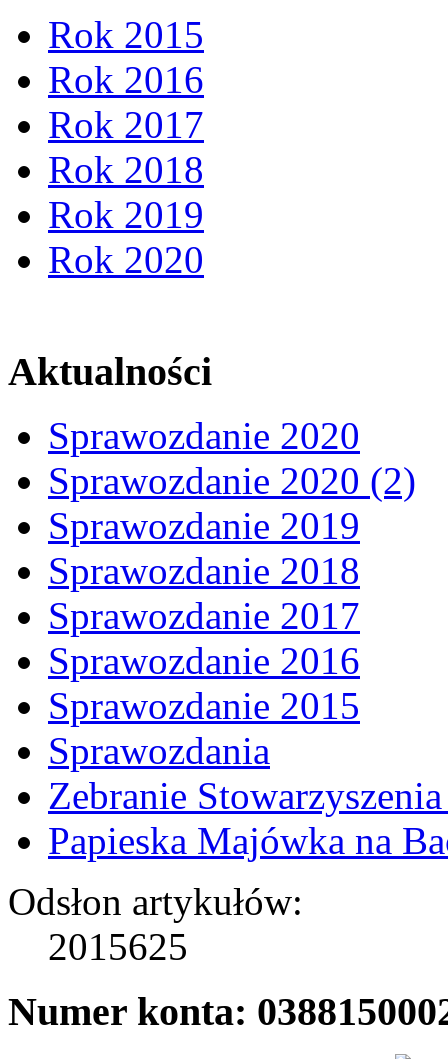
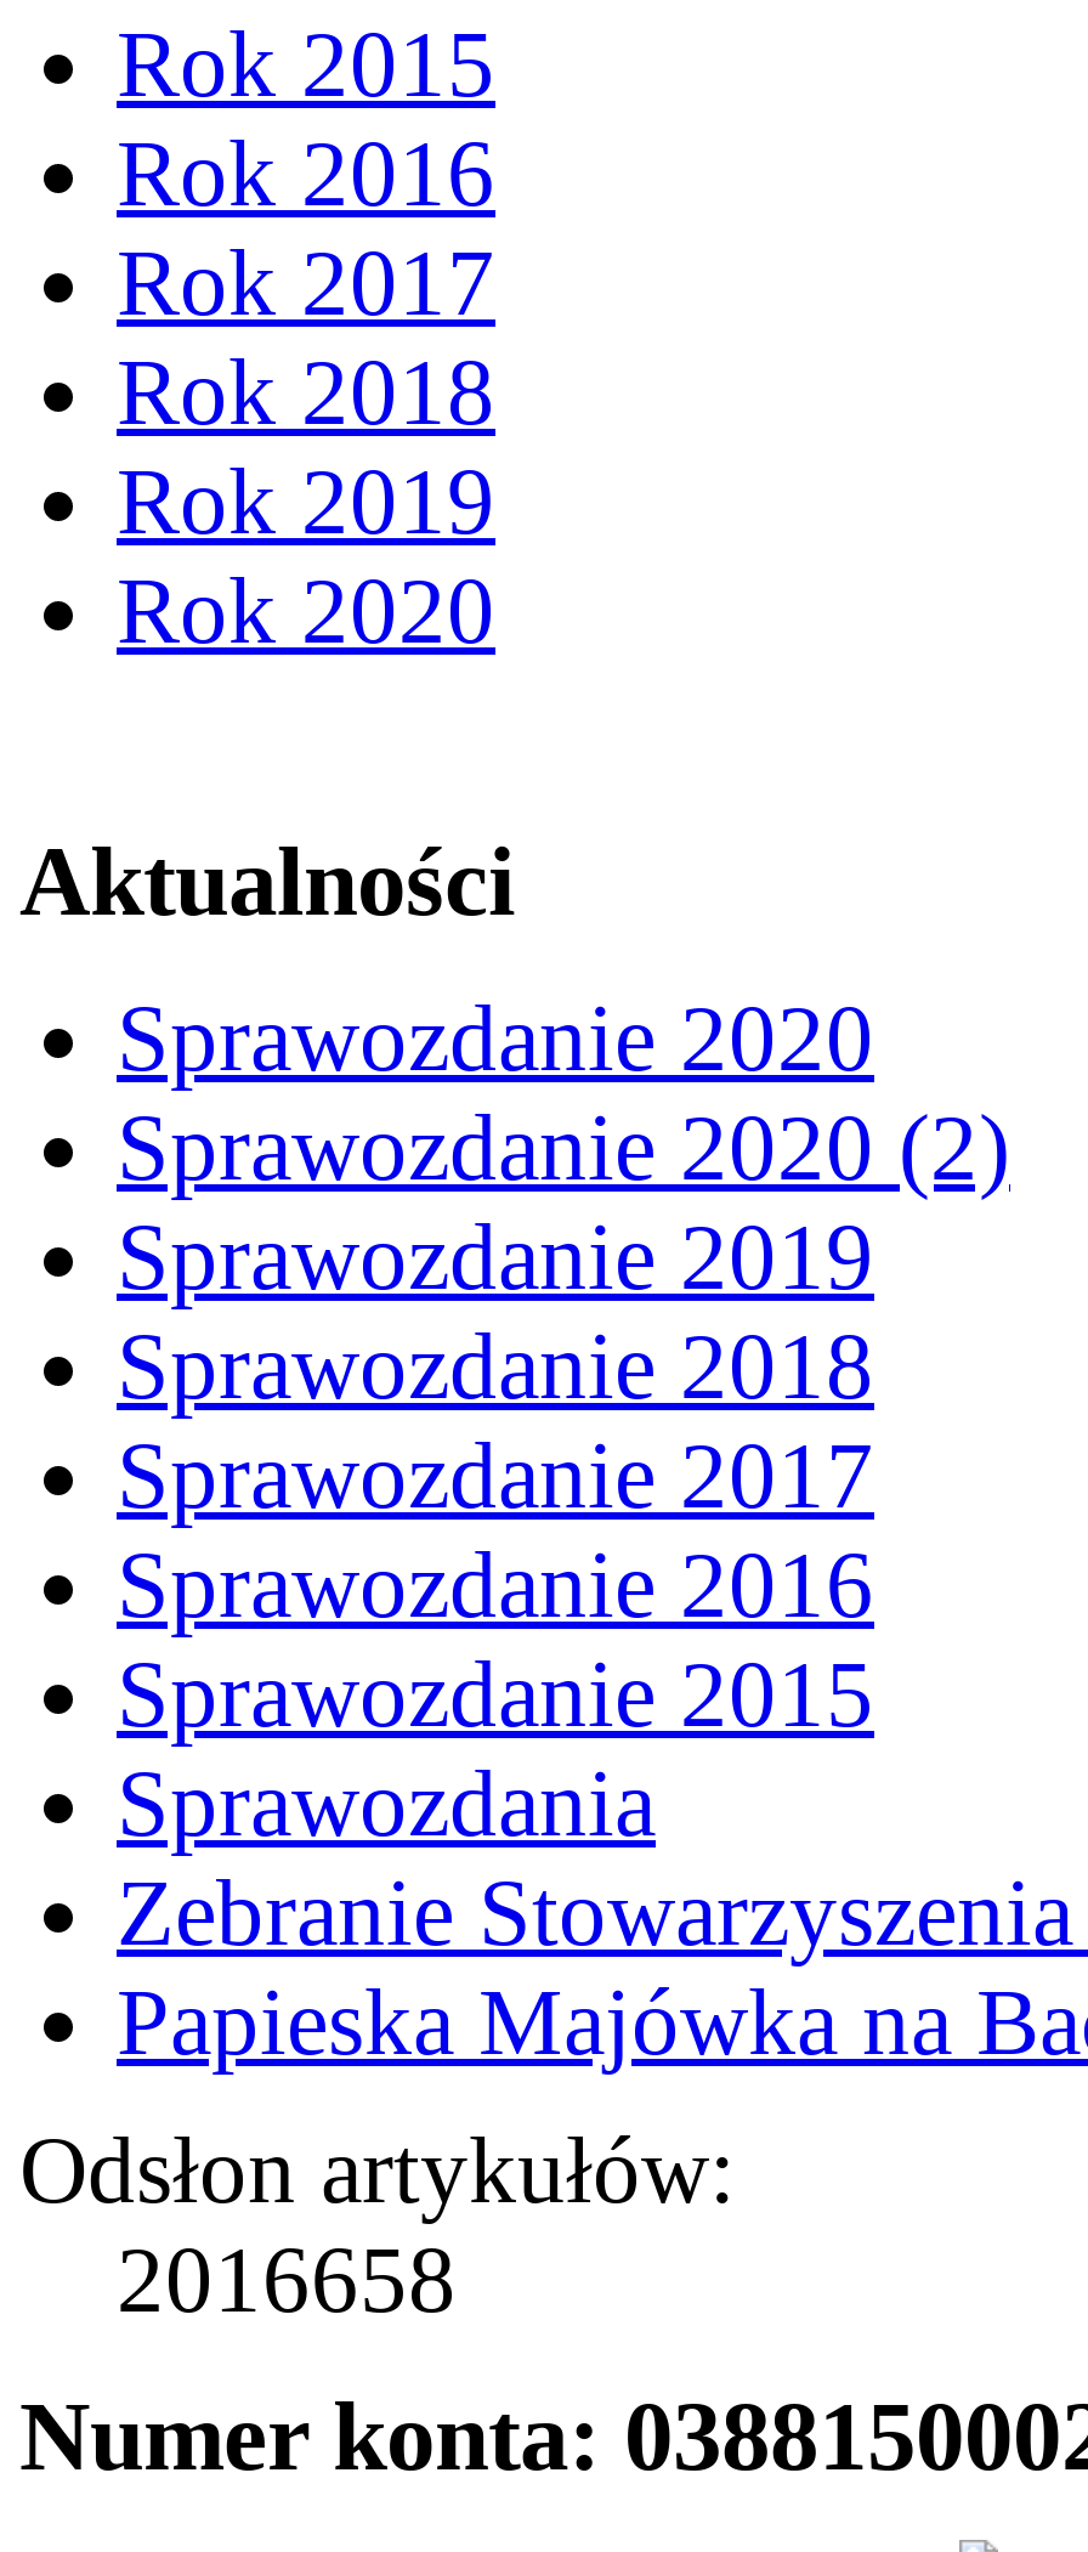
- 2015625
+ 2016658
